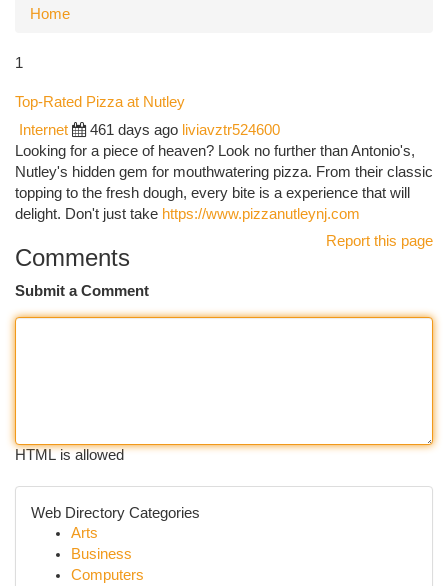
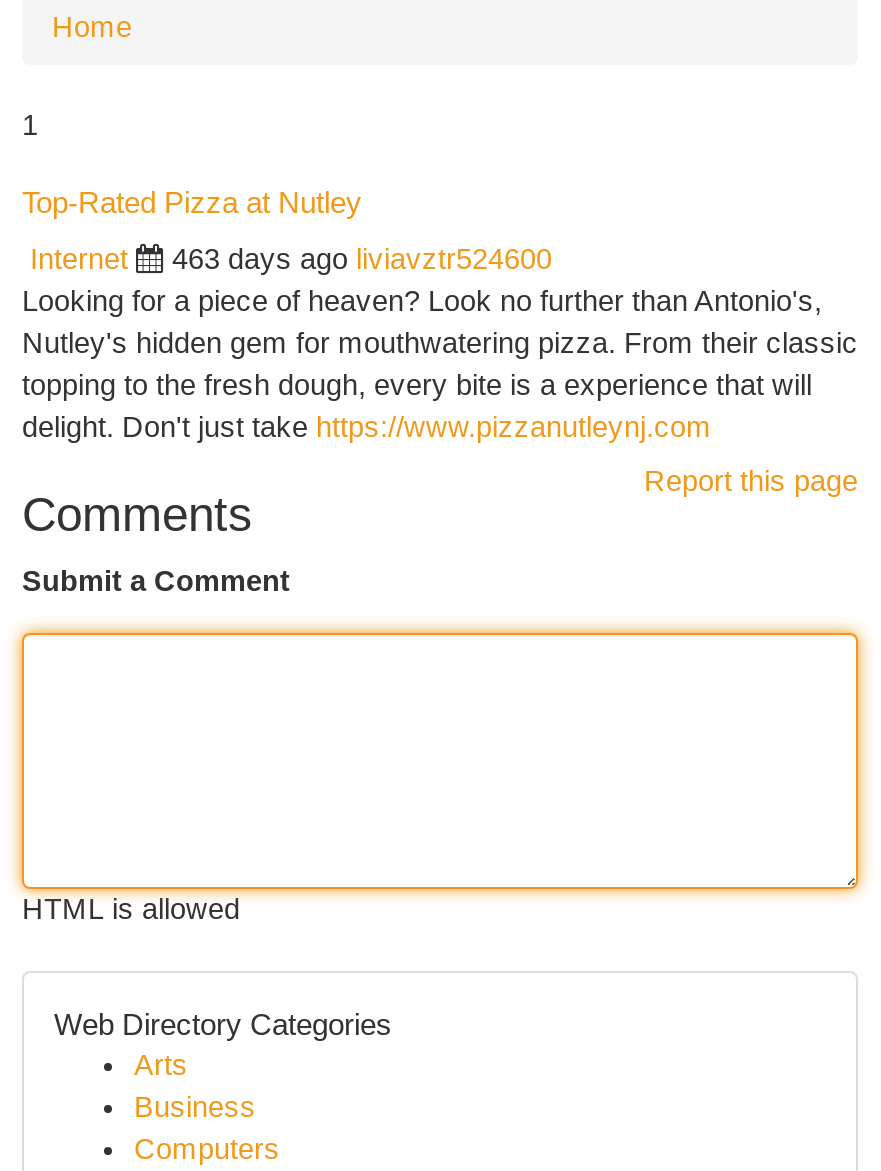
- 461 days ago liviavztr524600
+ 463 days ago liviavztr524600
